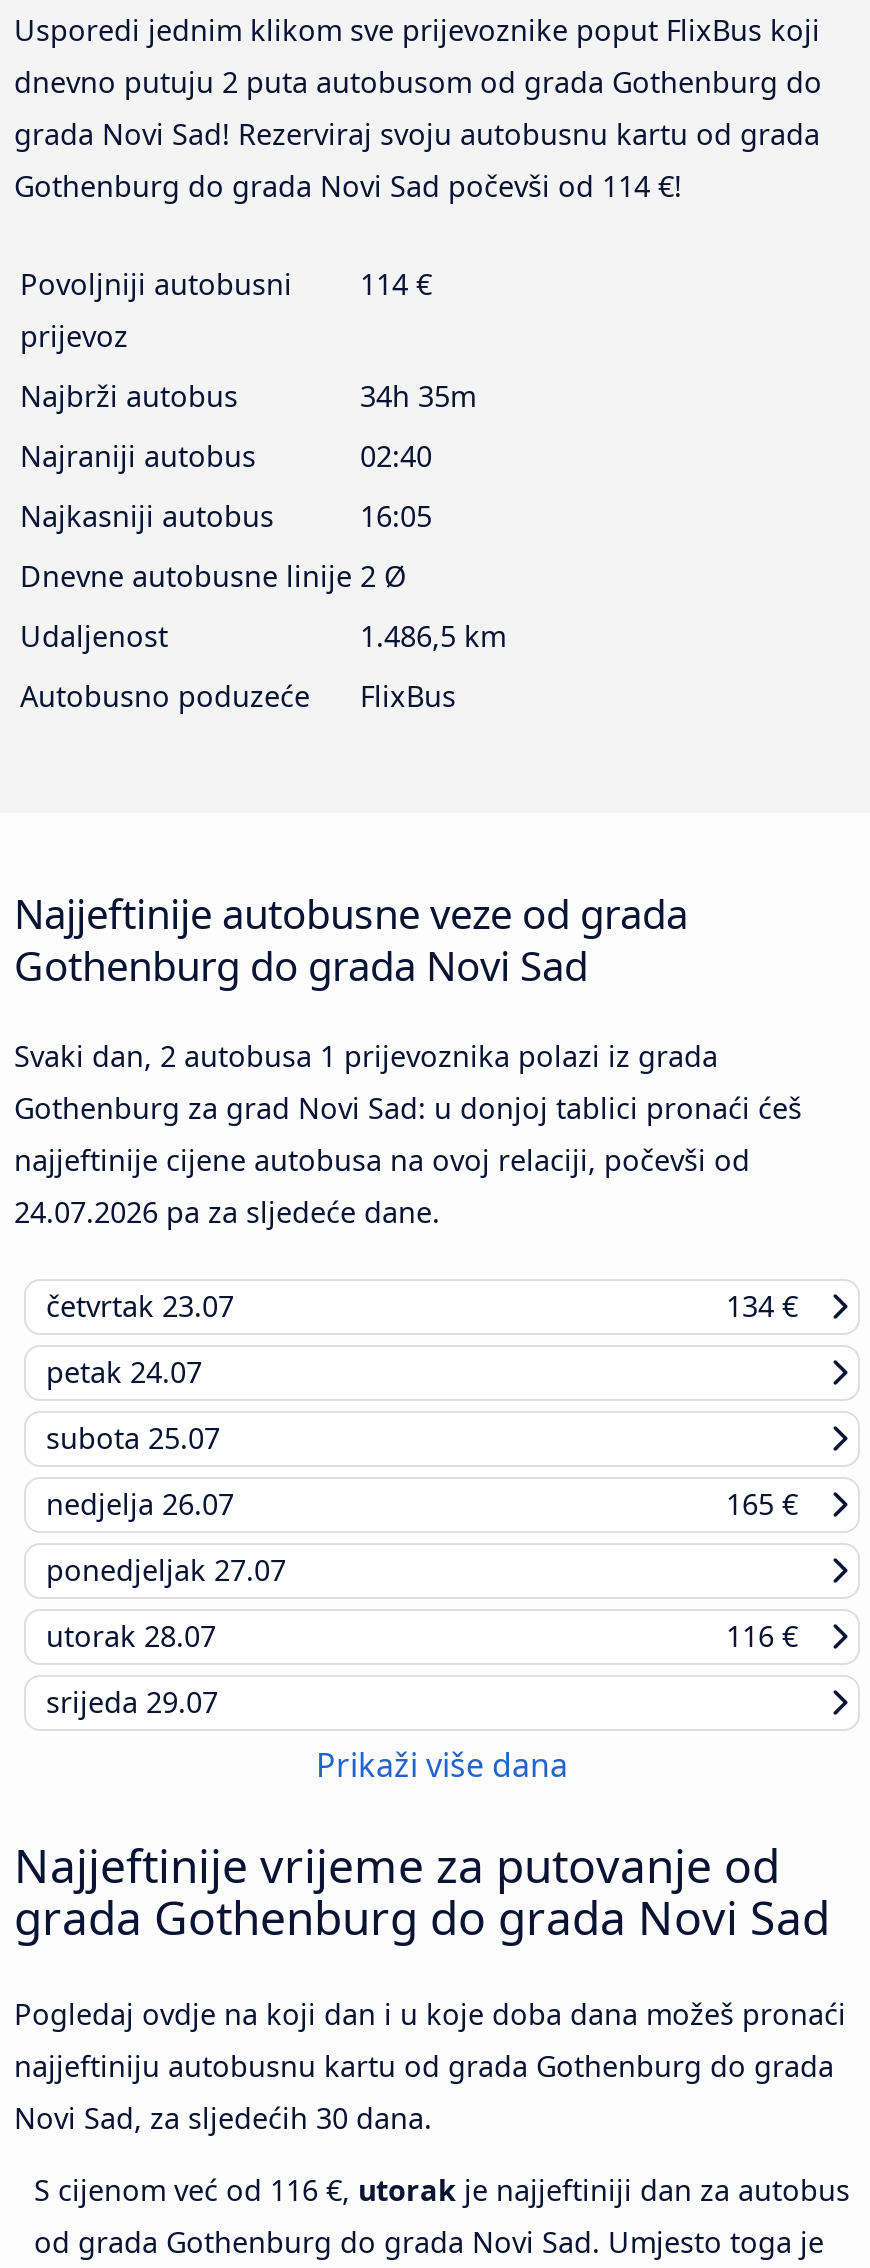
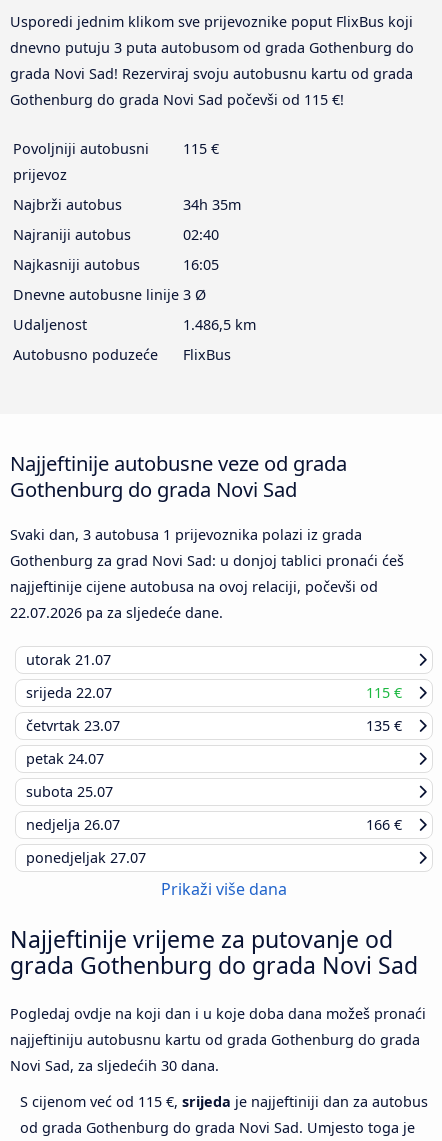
- dnevno putuju 2 puta autobusom od grada Gothenburg do
+ dnevno putuju 3 puta autobusom od grada Gothenburg do

- Gothenburg do grada Novi Sad počevši od 114 €!
+ Gothenburg do grada Novi Sad počevši od 115 €!

- Povoljniji autobusni 114 €
+ Povoljniji autobusni 115 €

- Dnevne autobusne linije 2 Ø
+ Dnevne autobusne linije 3 Ø

- Svaki dan, 2 autobusa 1 prijevoznika polazi iz grada
+ Svaki dan, 3 autobusa 1 prijevoznika polazi iz grada

- 24.07.2026 pa za sljedeće dane.
+ 22.07.2026 pa za sljedeće dane.
+ utorak 21.07
+ srijeda 22.07
+ 115 €

moved down: četvrtak 23.07 | petak 24.07 | subota 25.07 | nedjelja 26.07 | ponedjeljak 27.07

- 134 €
+ 135 €

- 165 €
+ 166 €

- utorak 28.07
- 116 €
- srijeda 29.07

- S cijenom već od 116 €, utorak je najjeftiniji dan za autobus
+ S cijenom već od 115 €, srijeda je najjeftiniji dan za autobus
